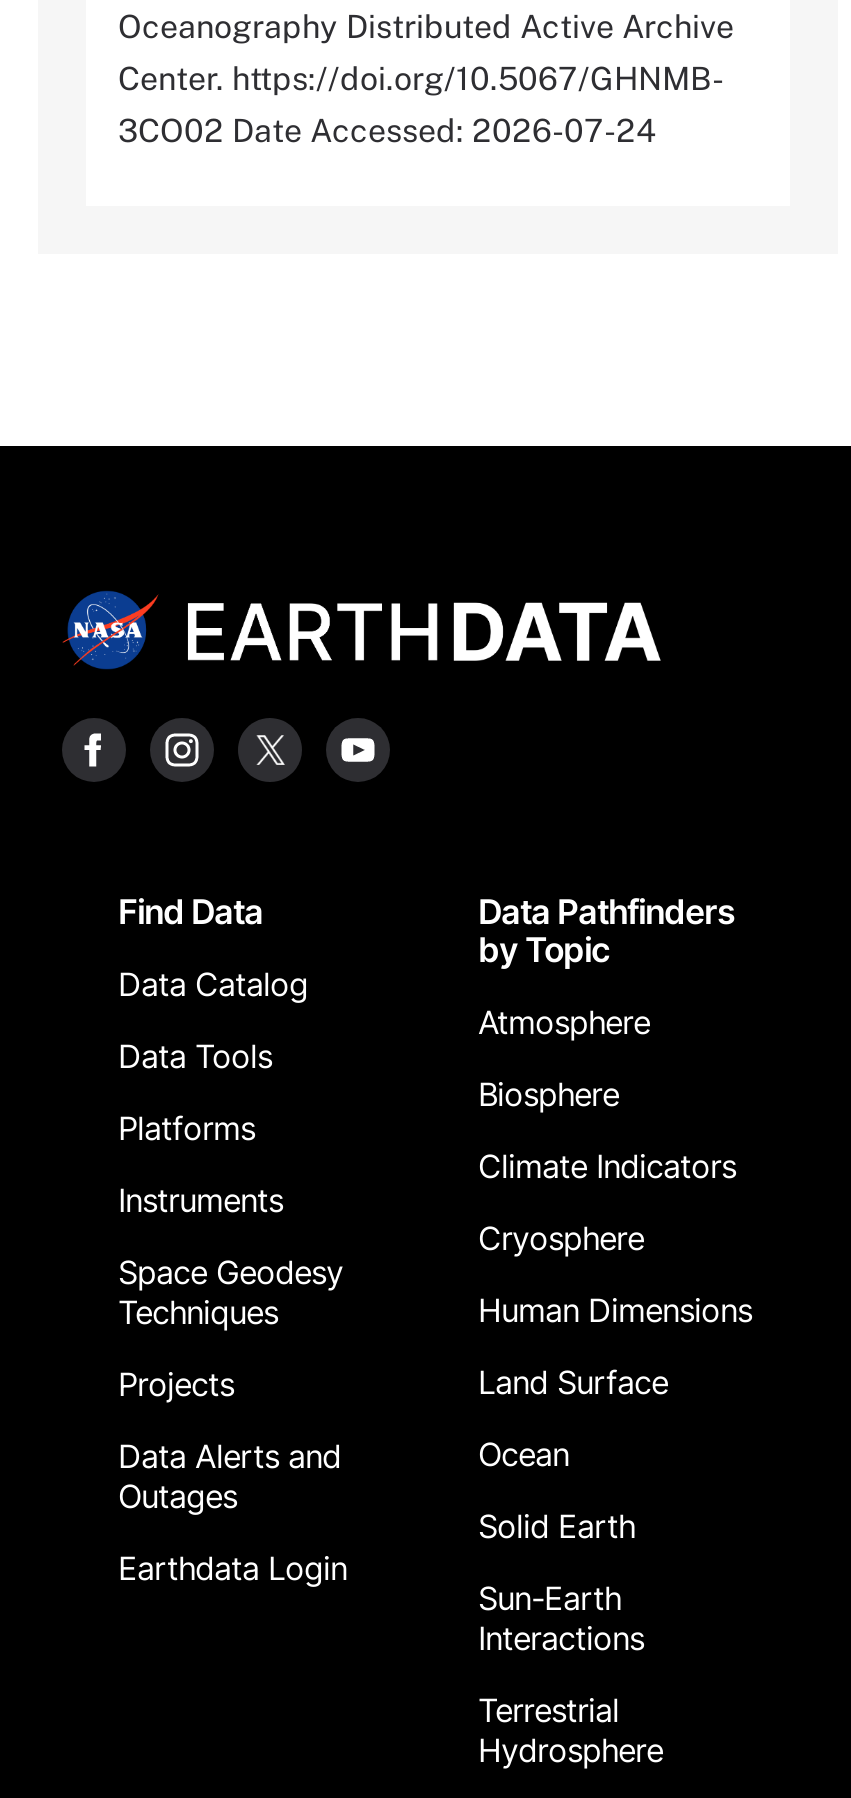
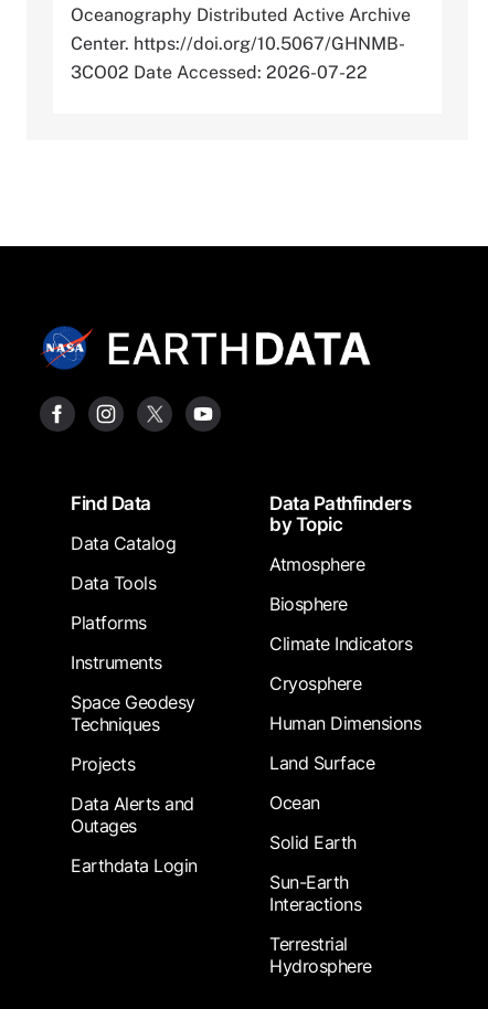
- 3CO02 Date Accessed: 2026-07-24
+ 3CO02 Date Accessed: 2026-07-22
